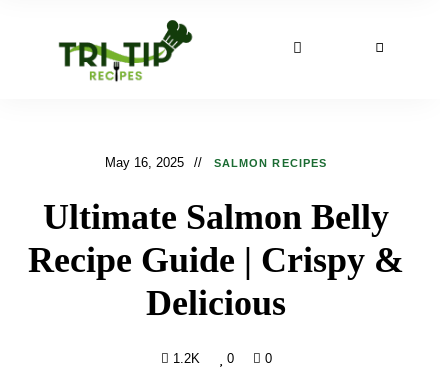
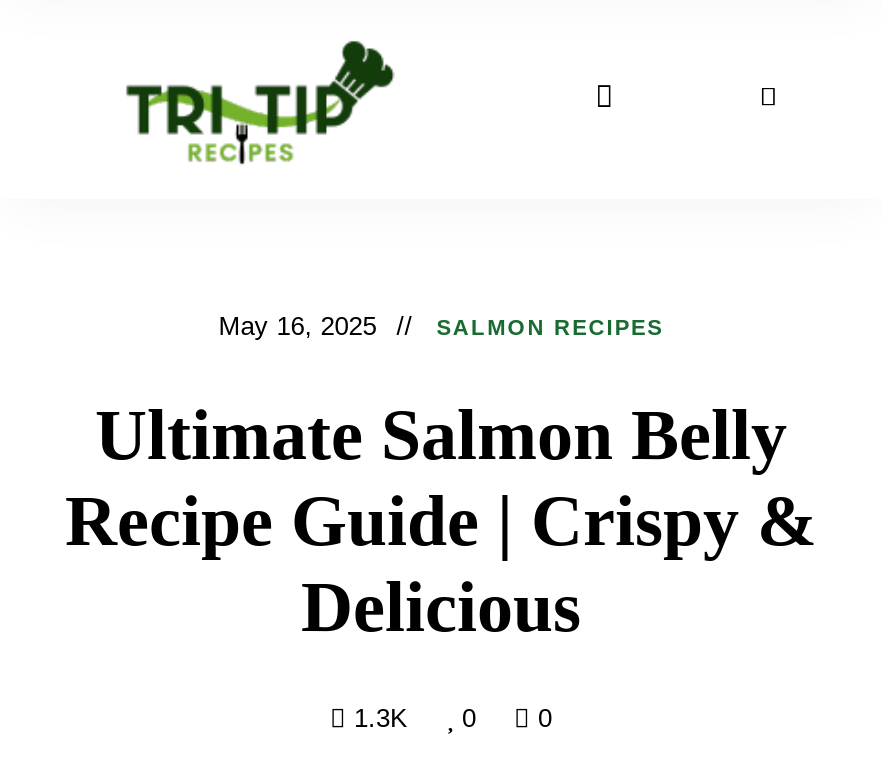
- 1.2K
+ 1.3K
